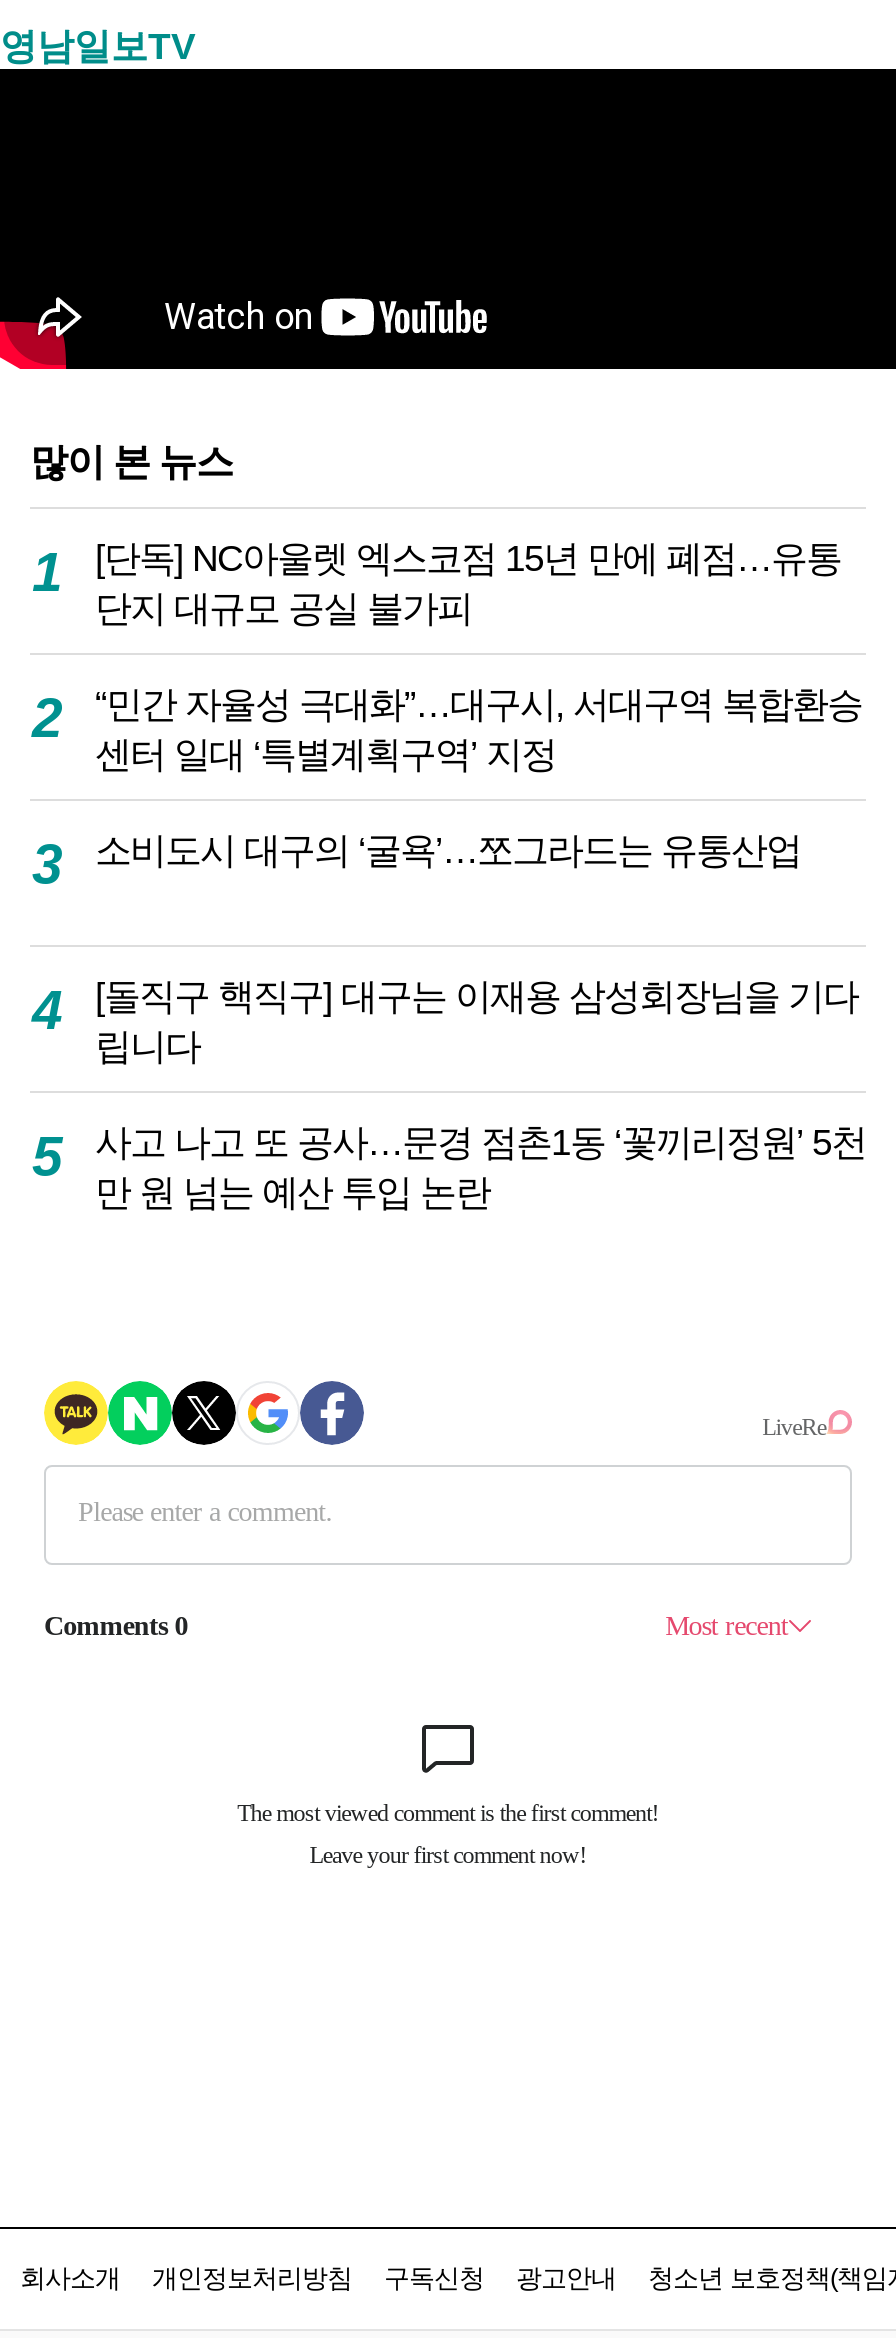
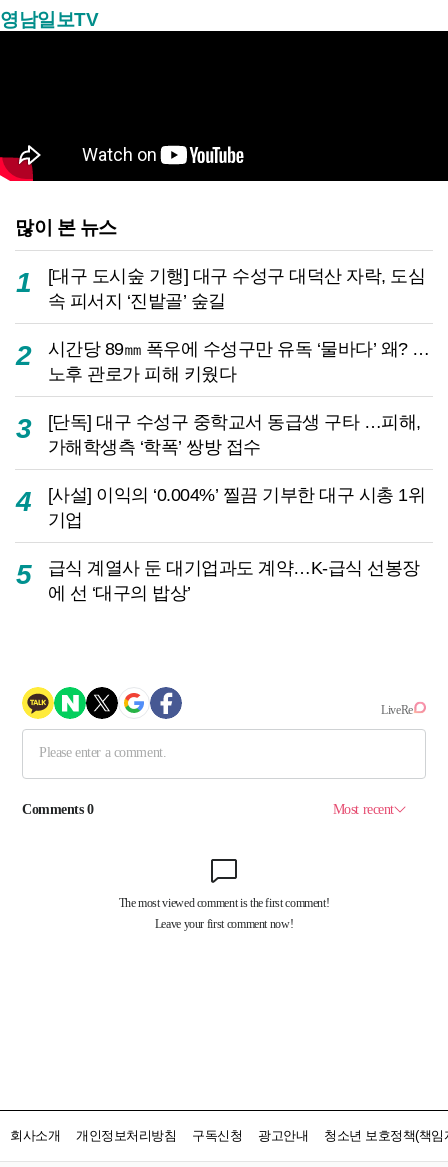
- [단독] NC아울렛 엑스코점 15년 만에 폐점…유통
- 단지 대규모 공실 불가피
+ [대구 도시숲 기행] 대구 수성구 대덕산 자락, 도심
+ 속 피서지 ‘진밭골’ 숲길

- “민간 자율성 극대화”…대구시, 서대구역 복합환승
- 센터 일대 ‘특별계획구역’ 지정
+ 시간당 89㎜ 폭우에 수성구만 유독 ‘물바다’ 왜? …
+ 노후 관로가 피해 키웠다

- 소비도시 대구의 ‘굴욕’…쪼그라드는 유통산업
+ [단독] 대구 수성구 중학교서 동급생 구타 …피해,
+ 가해학생측 ‘학폭’ 쌍방 접수

- [돌직구 핵직구] 대구는 이재용 삼성회장님을 기다
- 립니다
+ [사설] 이익의 ‘0.004%’ 찔끔 기부한 대구 시총 1위
+ 기업

- 사고 나고 또 공사…문경 점촌1동 ‘꽃끼리정원’ 5천
- 만 원 넘는 예산 투입 논란
+ 급식 계열사 둔 대기업과도 계약…K-급식 선봉장
+ 에 선 ‘대구의 밥상’
